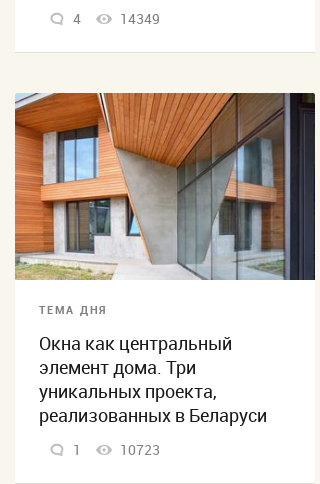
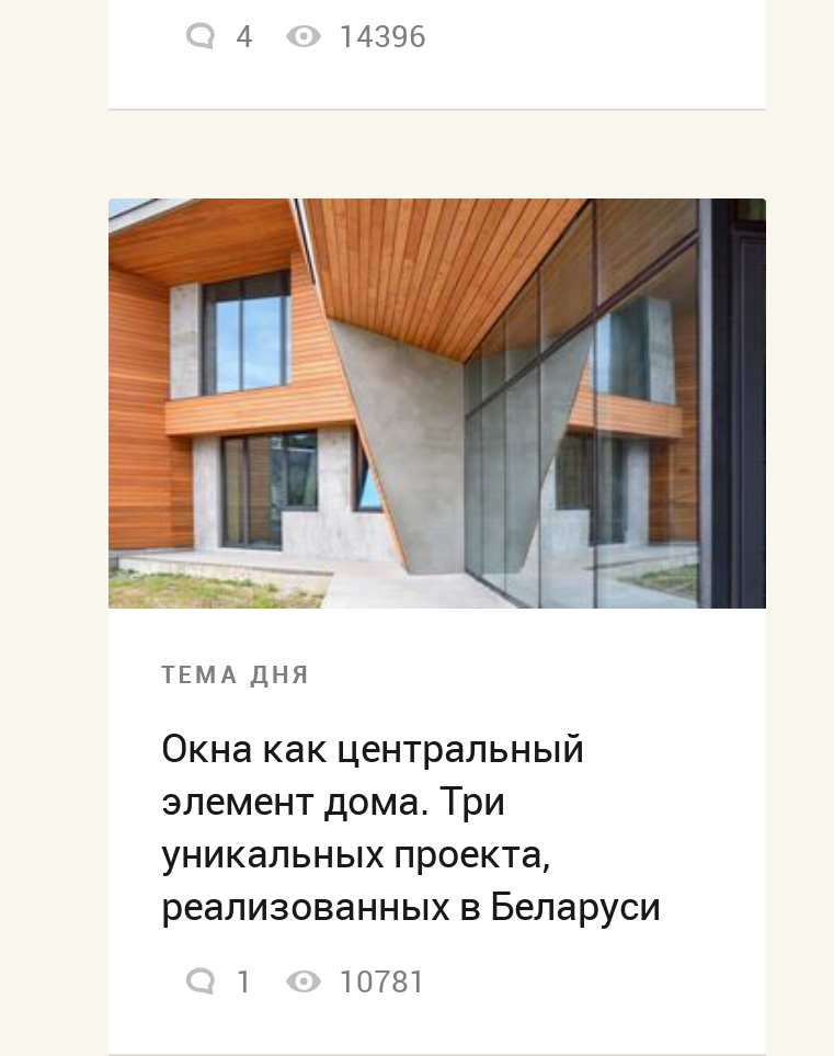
- 14349
+ 14396

- 10723
+ 10781
